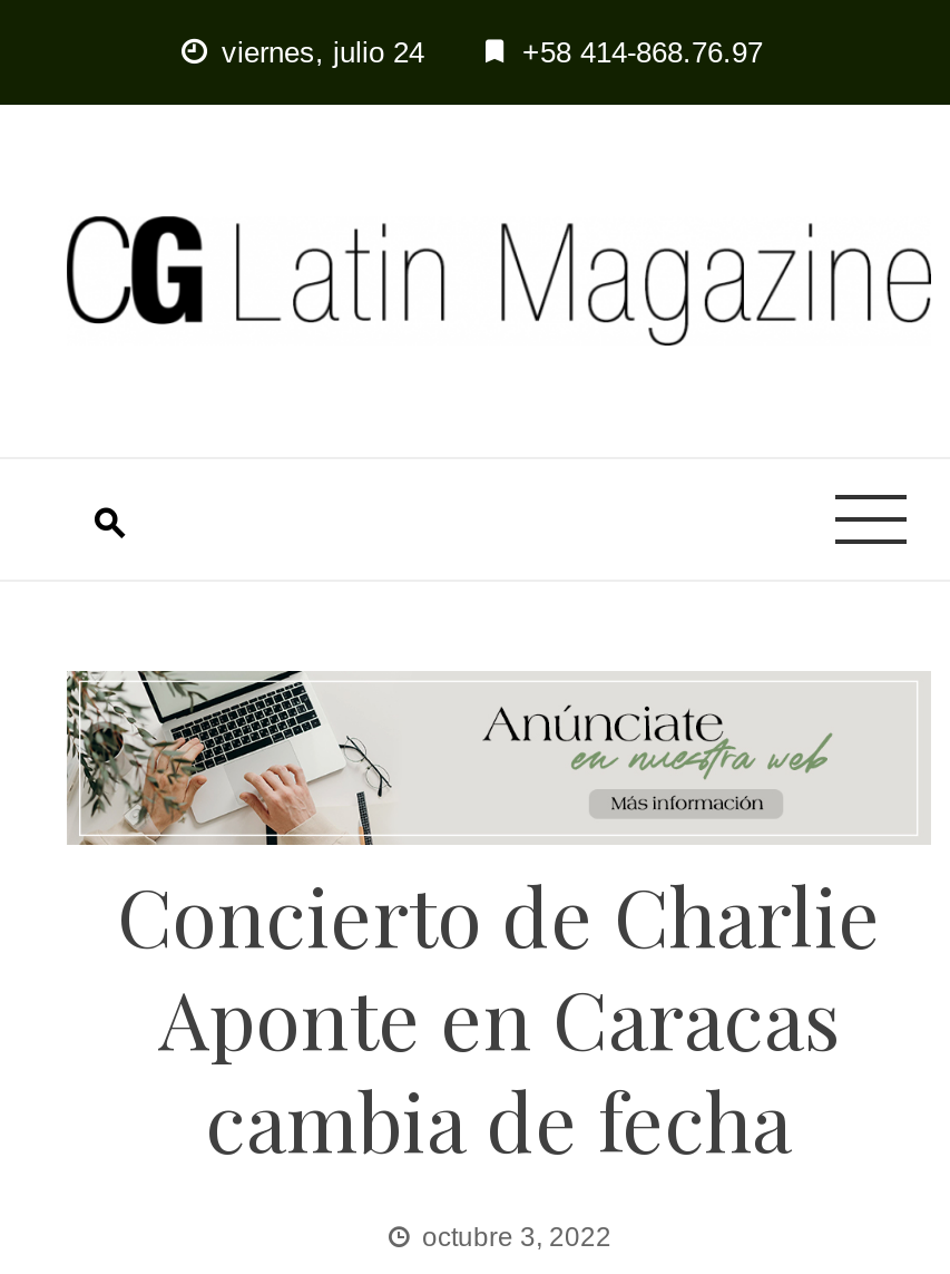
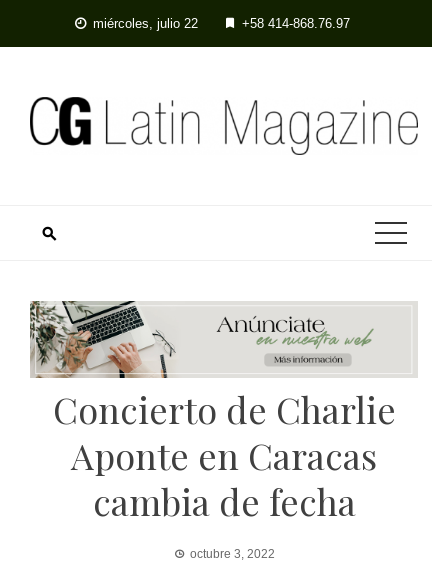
- viernes, julio 24
+ miércoles, julio 22
